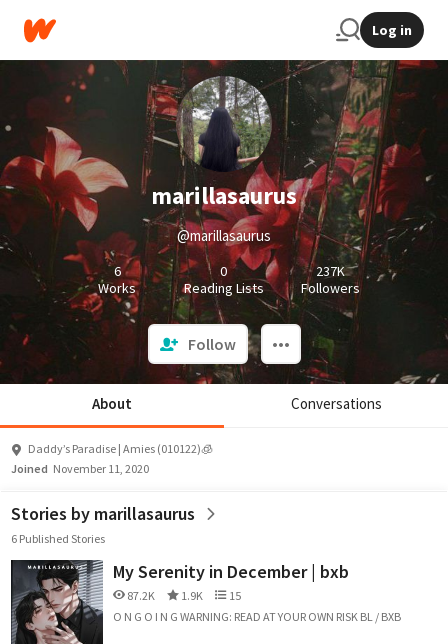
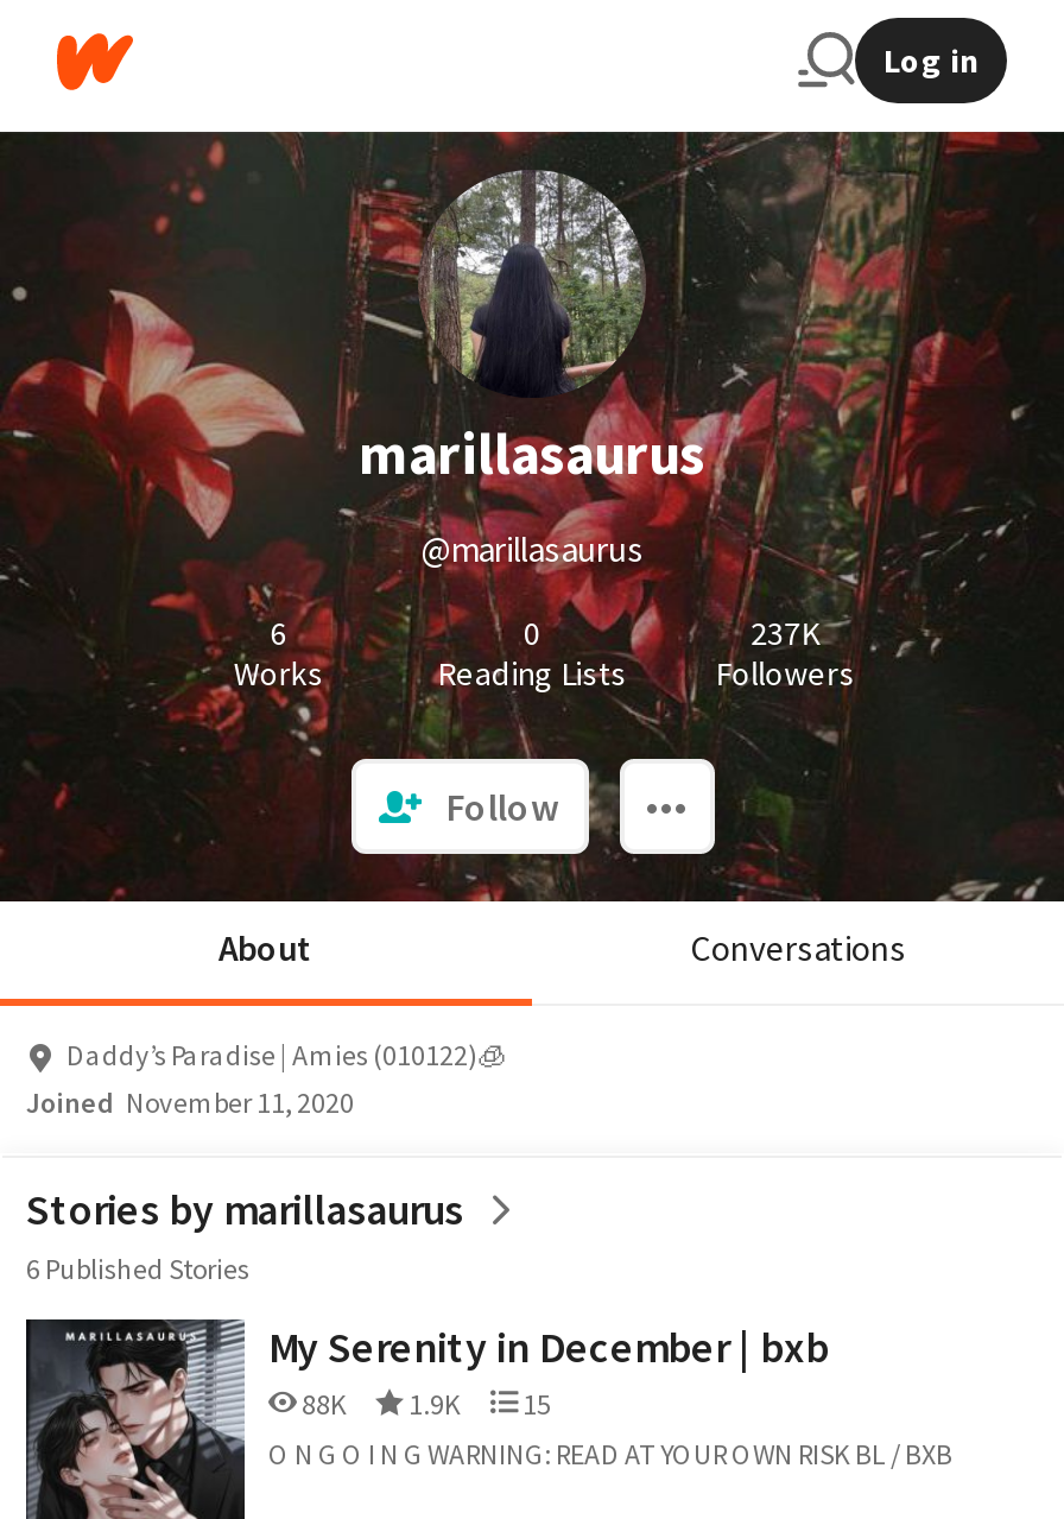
- 87.2K 1.9K 15
+ 88K 1.9K 15
